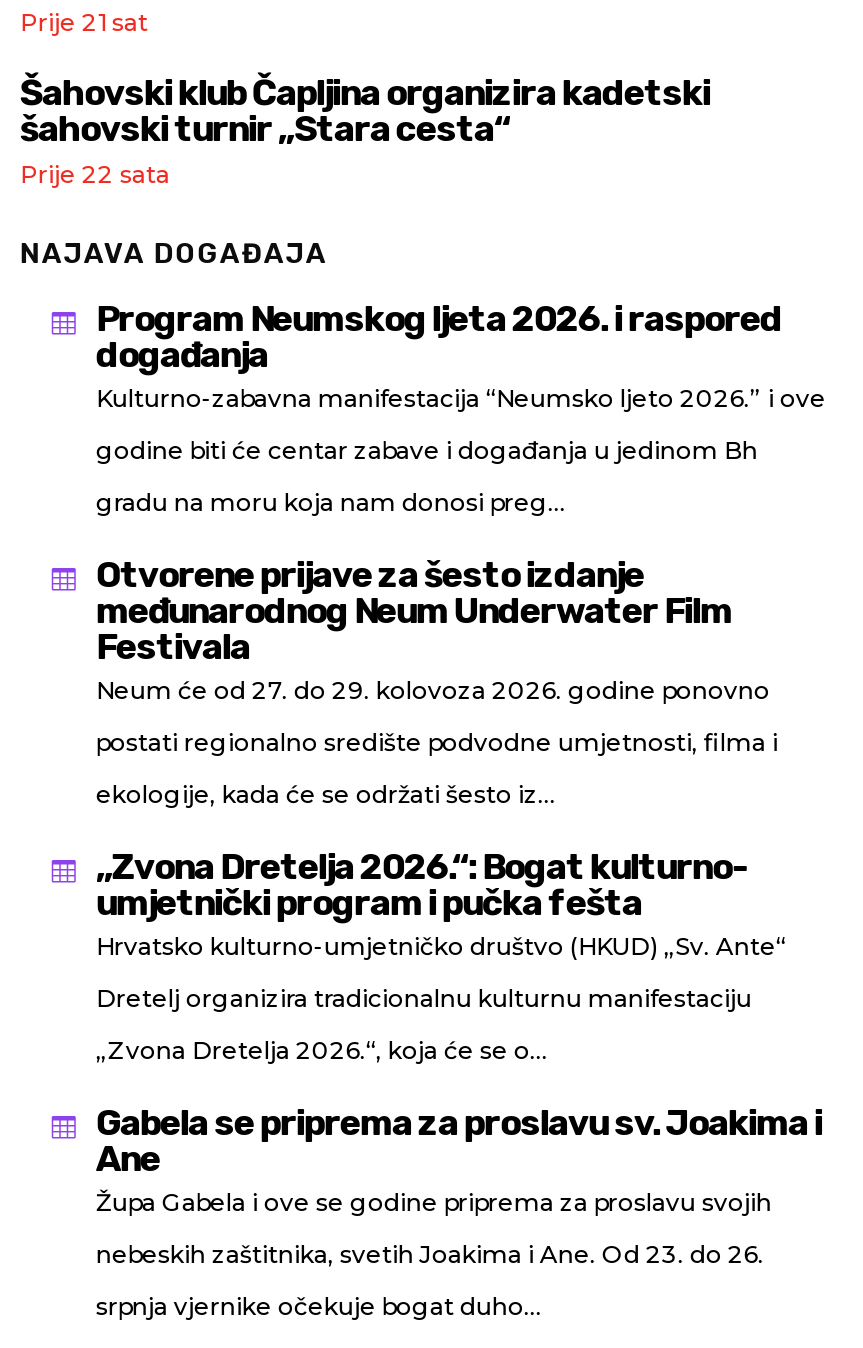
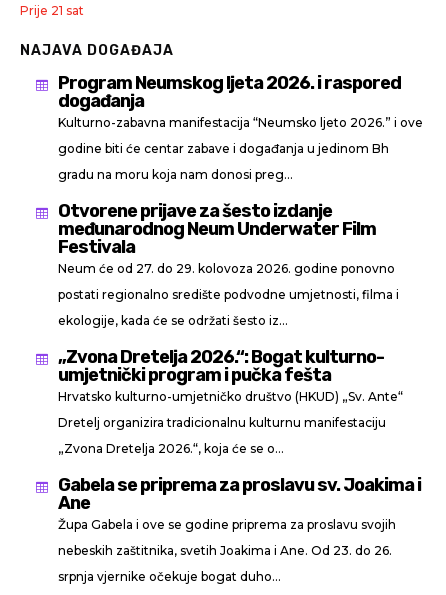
- Šahovski klub Čapljina organizira kadetski
- šahovski turnir „Stara cesta“
- Prije 22 sata
